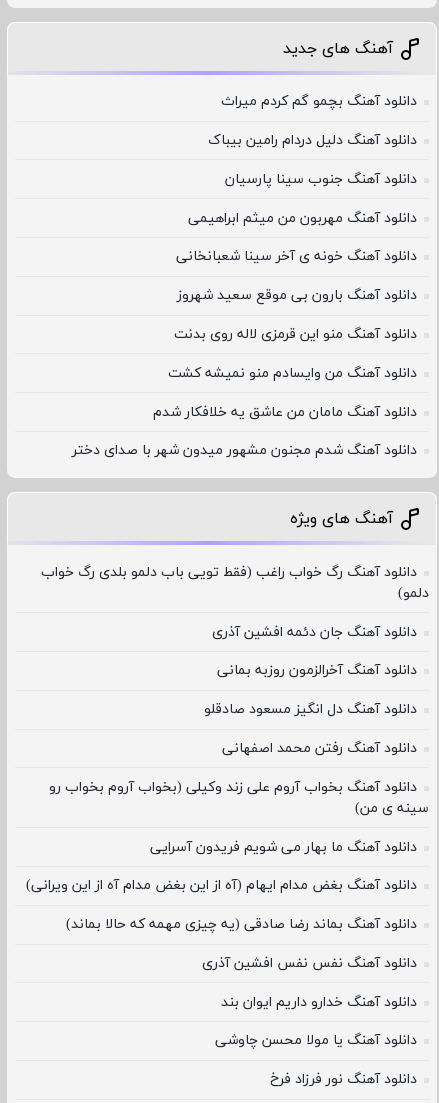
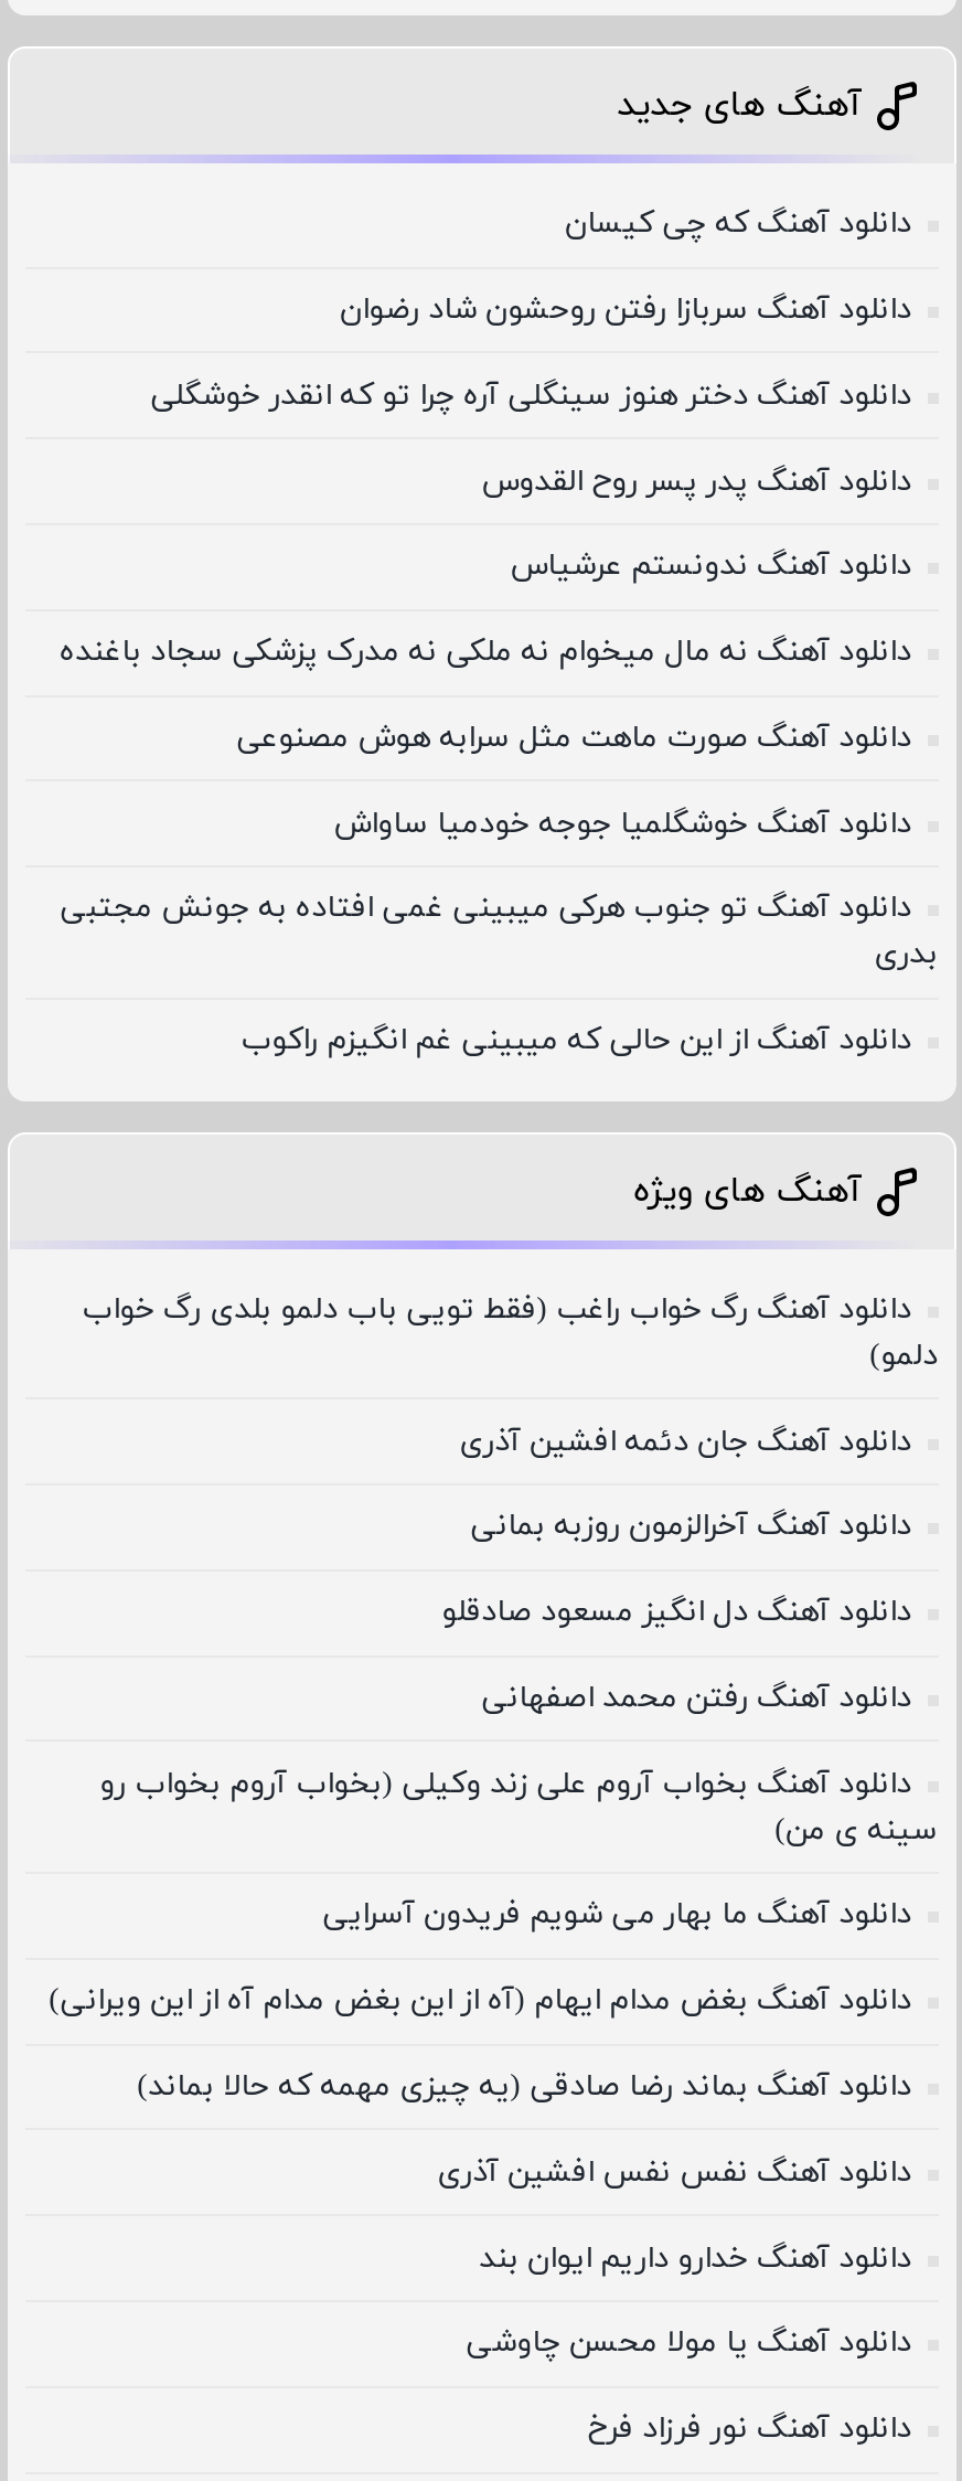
- دانلود آهنگ بچمو گم کردم میراث
+ دانلود آهنگ که چی کیسان

- دانلود آهنگ دلیل دردام رامین بیباک
+ دانلود آهنگ سربازا رفتن روحشون شاد رضوان

- دانلود آهنگ جنوب سینا پارسیان
+ دانلود آهنگ دختر هنوز سینگلی آره چرا تو که انقدر خوشگلی

- دانلود آهنگ مهربون من میثم ابراهیمی
+ دانلود آهنگ پدر پسر روح القدوس

- دانلود آهنگ خونه ی آخر سینا شعبانخانی
+ دانلود آهنگ ندونستم عرشیاس

- دانلود آهنگ بارون بی موقع سعید شهروز
+ دانلود آهنگ نه مال میخوام نه ملکی نه مدرک پزشکی سجاد باغنده

- دانلود آهنگ منو این قرمزی لاله روی بدنت
+ دانلود آهنگ صورت ماهت مثل سرابه هوش مصنوعی

- دانلود آهنگ من وایسادم منو نمیشه کشت
+ دانلود آهنگ خوشگلمیا جوجه خودمیا ساواش

- دانلود آهنگ مامان من عاشق یه خلافکار شدم
+ دانلود آهنگ تو جنوب هرکی میبینی غمی افتاده به جونش مجتبی
+ بدری

- دانلود آهنگ شدم مجنون مشهور میدون شهر با صدای دختر
+ دانلود آهنگ از این حالی که میبینی غم انگیزم راکوب
